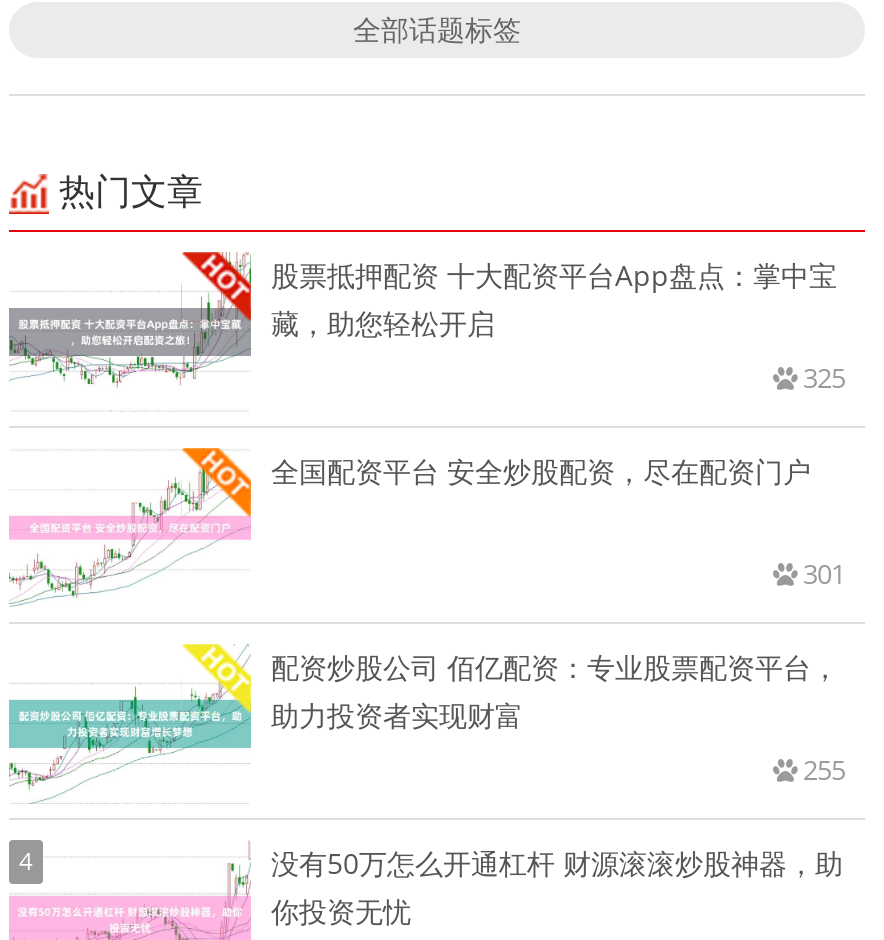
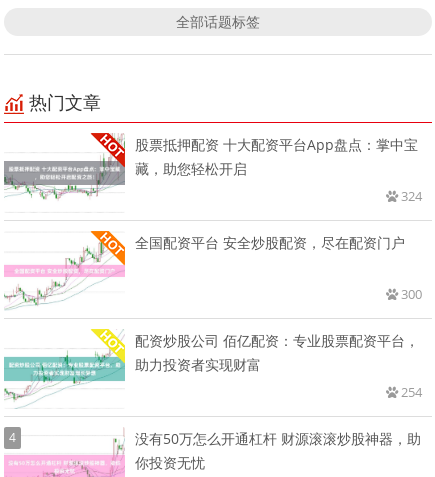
- 325
+ 324

- 301
+ 300

- 255
+ 254
